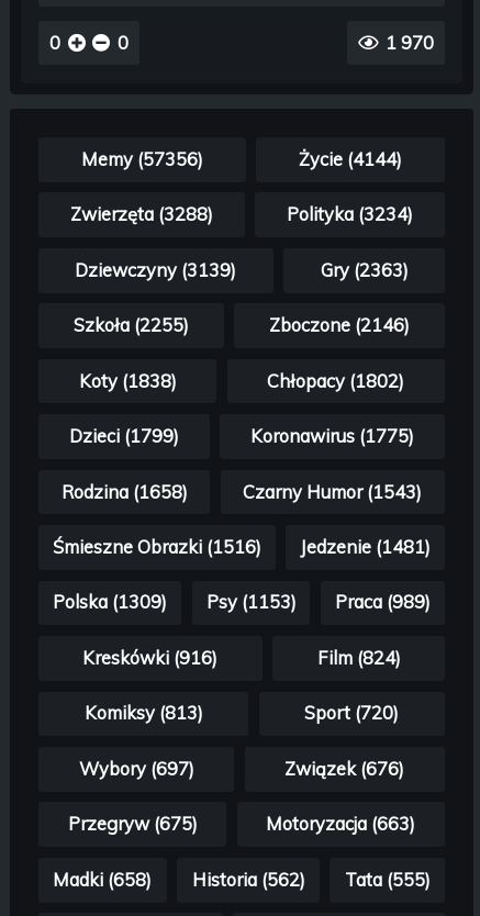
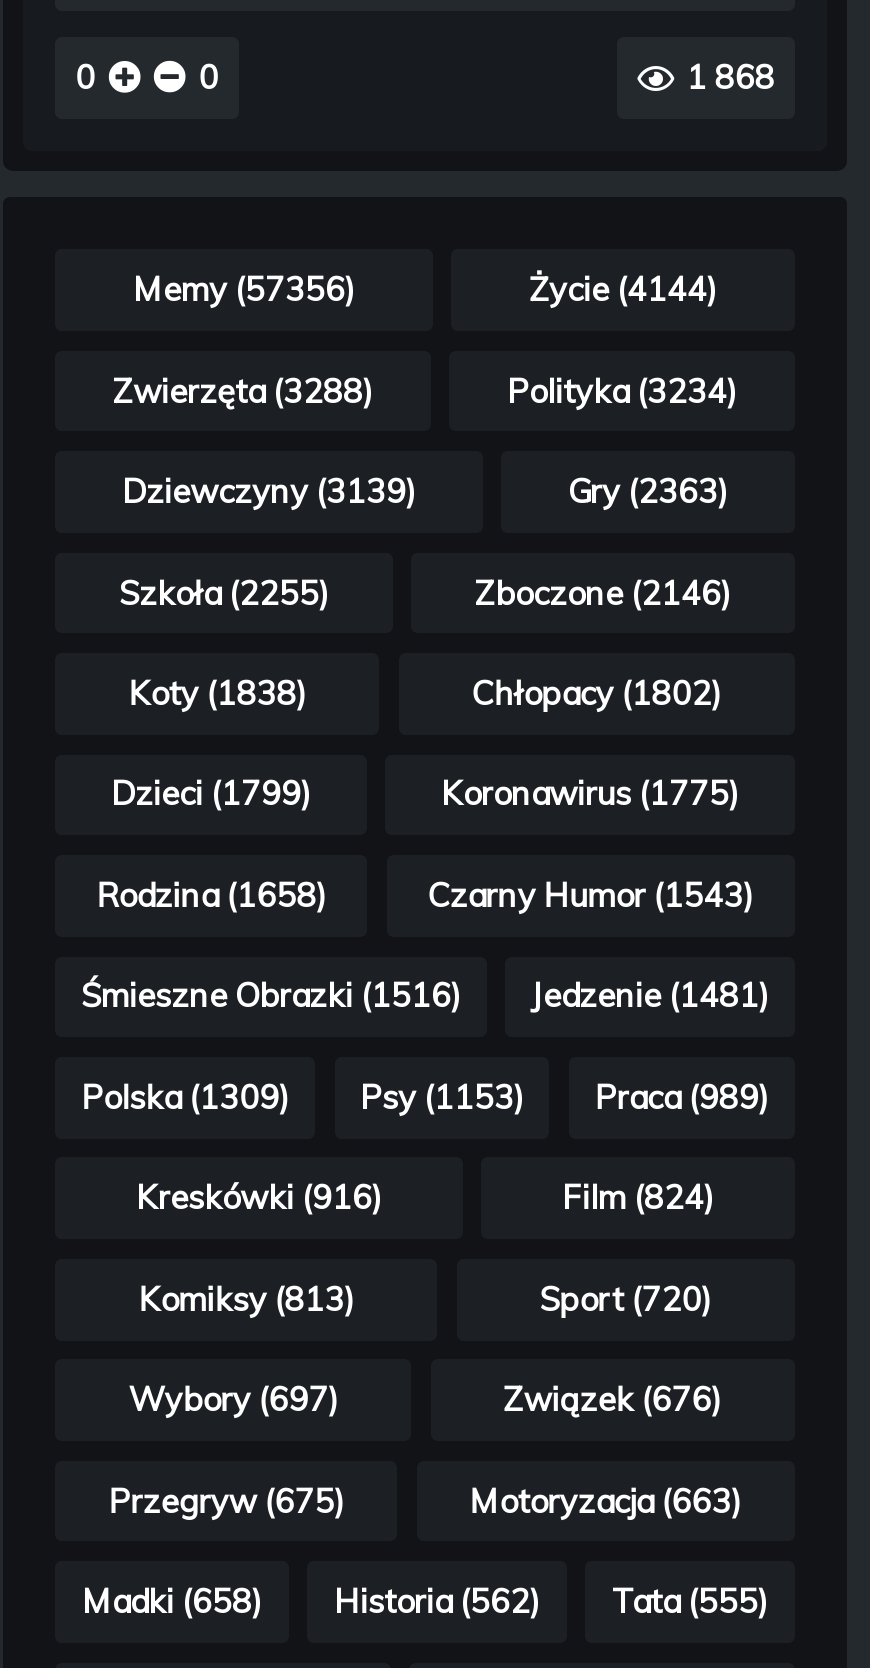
- 1 970
+ 1 868
